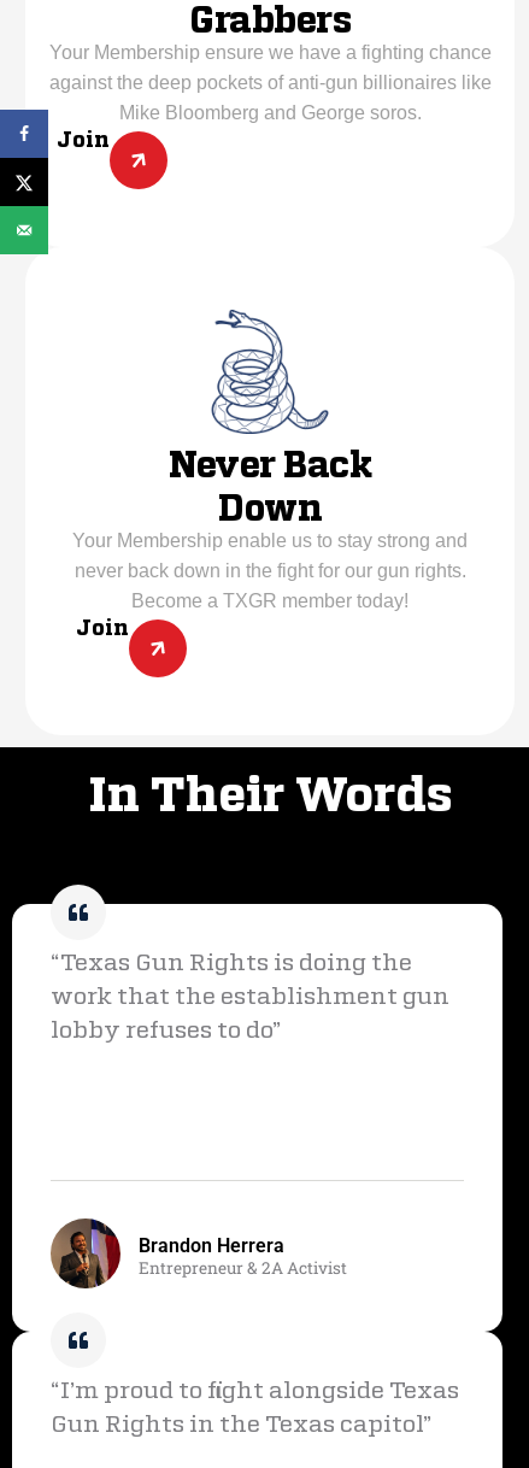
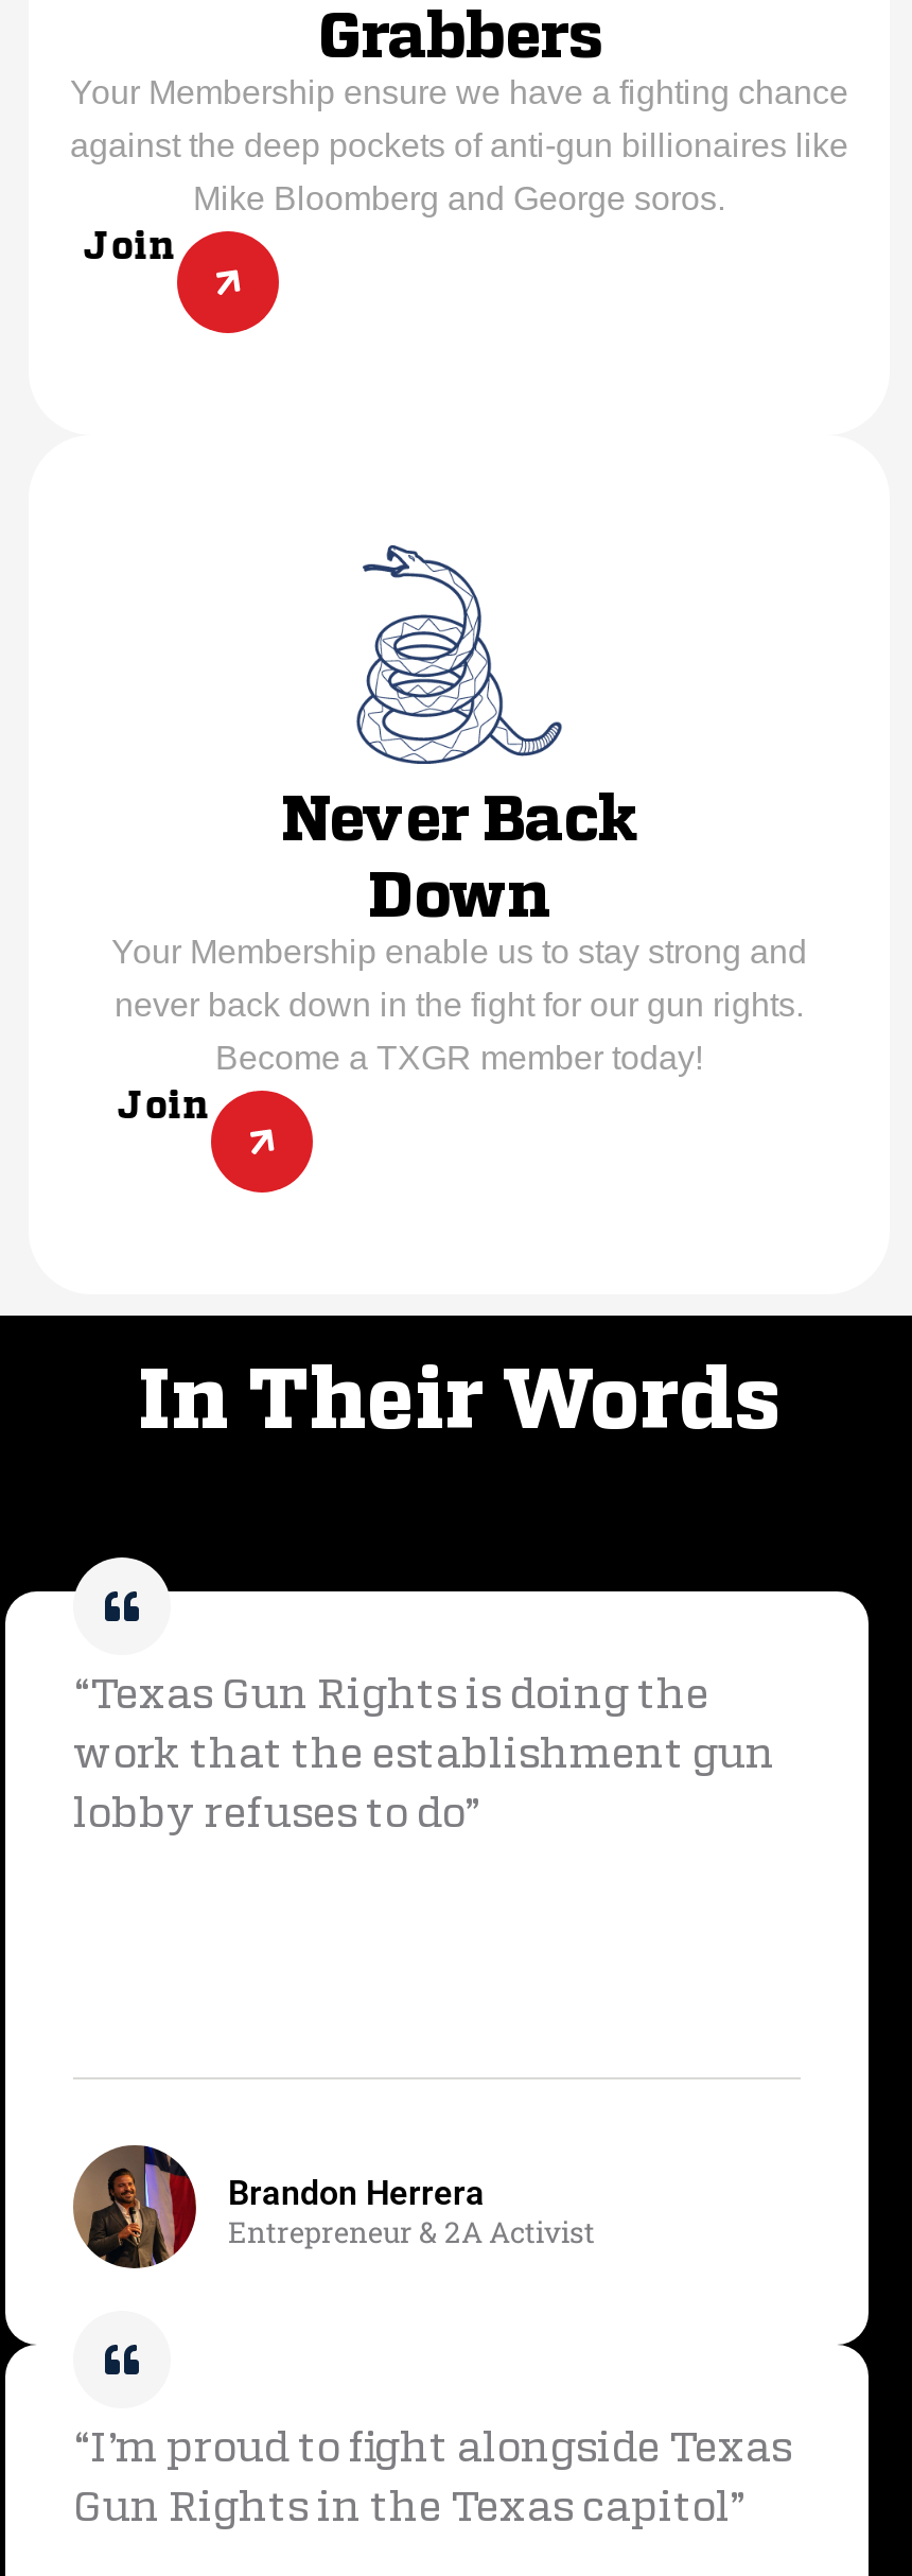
- [image]
